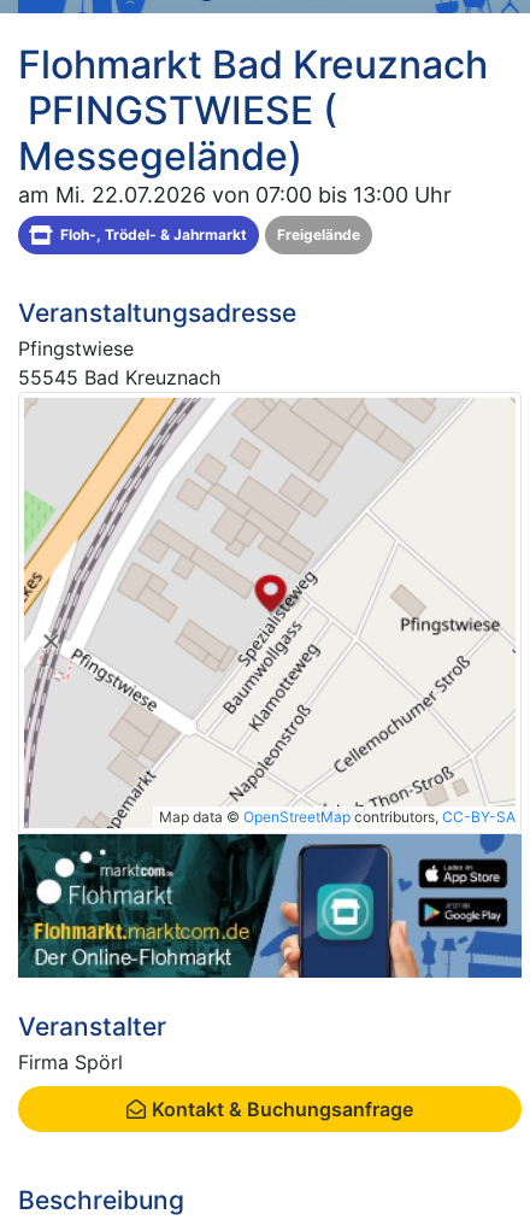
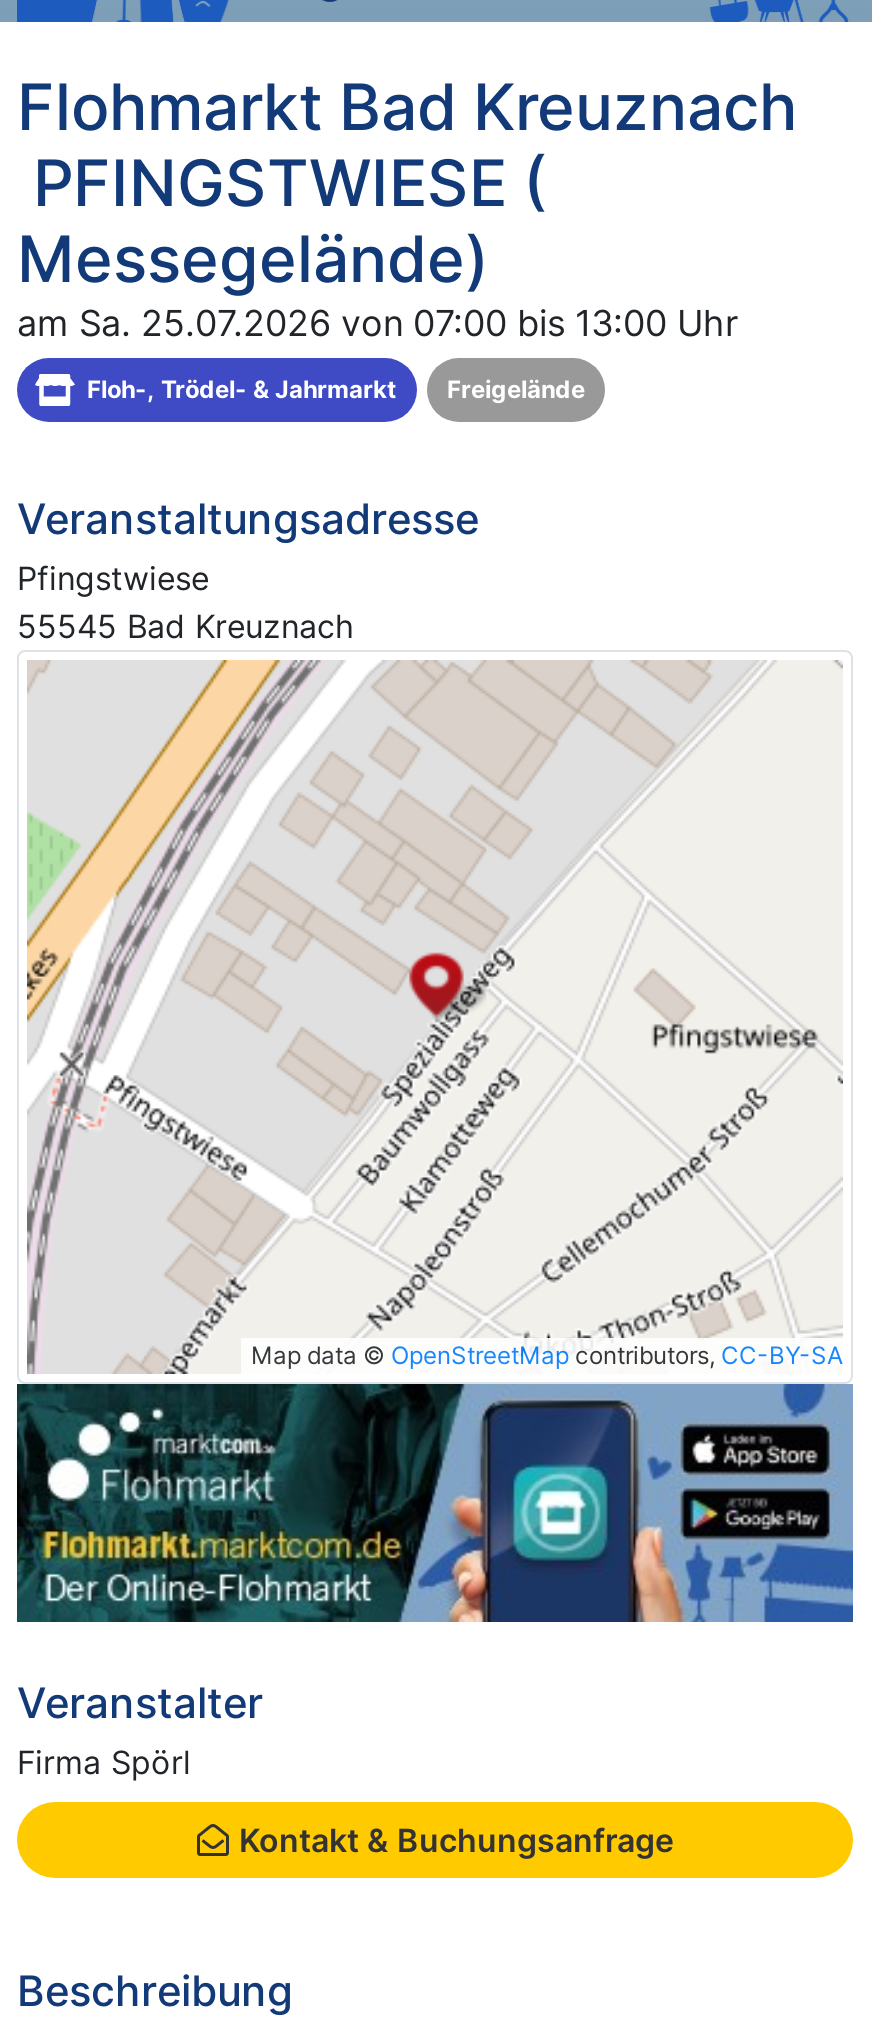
- am Mi. 22.07.2026 von 07:00 bis 13:00 Uhr
+ am Sa. 25.07.2026 von 07:00 bis 13:00 Uhr
